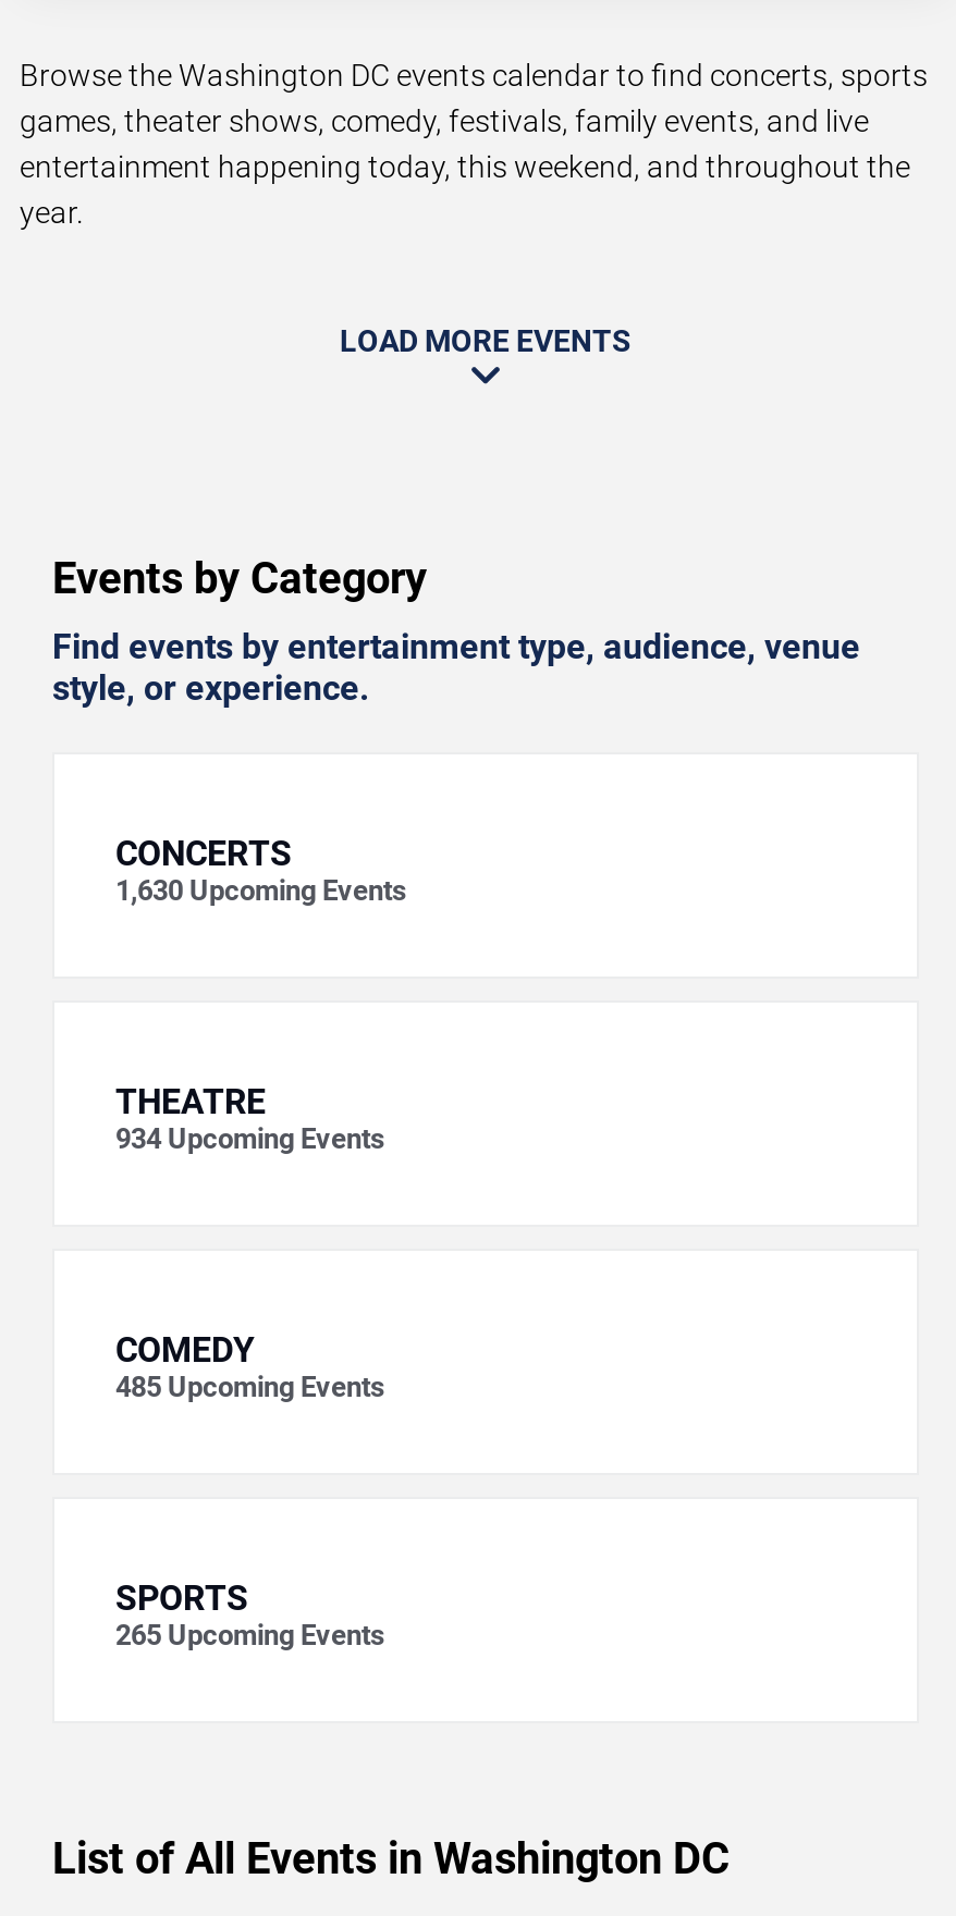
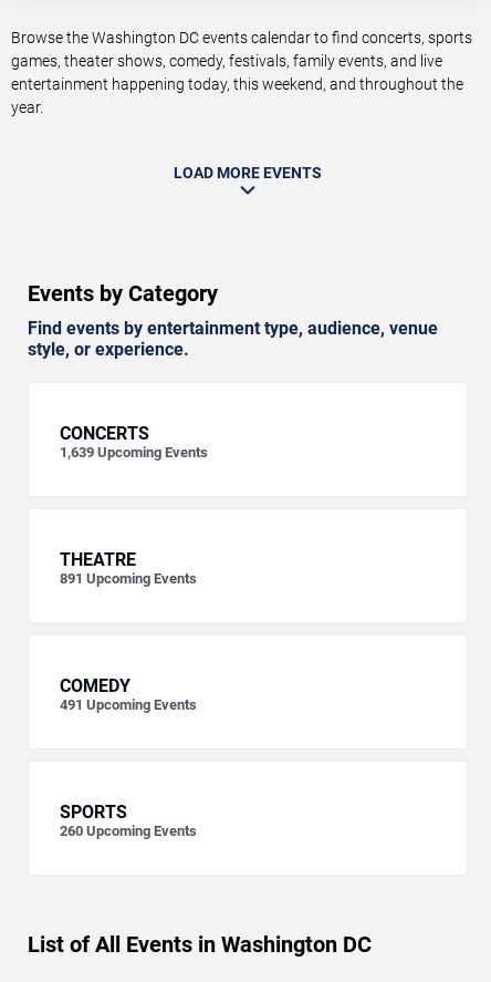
- 1,630 Upcoming Events
+ 1,639 Upcoming Events

- 934 Upcoming Events
+ 891 Upcoming Events

- 485 Upcoming Events
+ 491 Upcoming Events

- 265 Upcoming Events
+ 260 Upcoming Events
